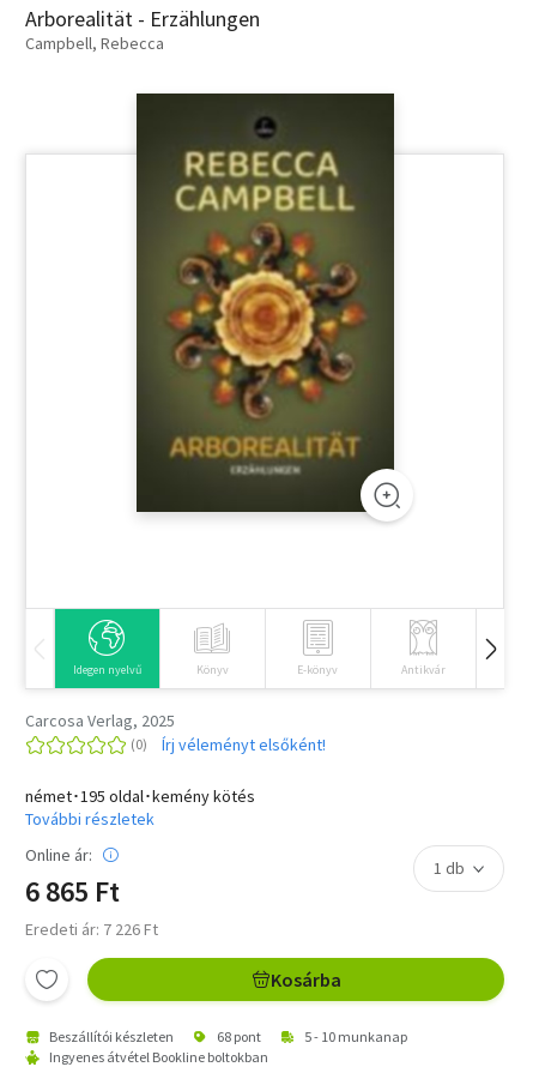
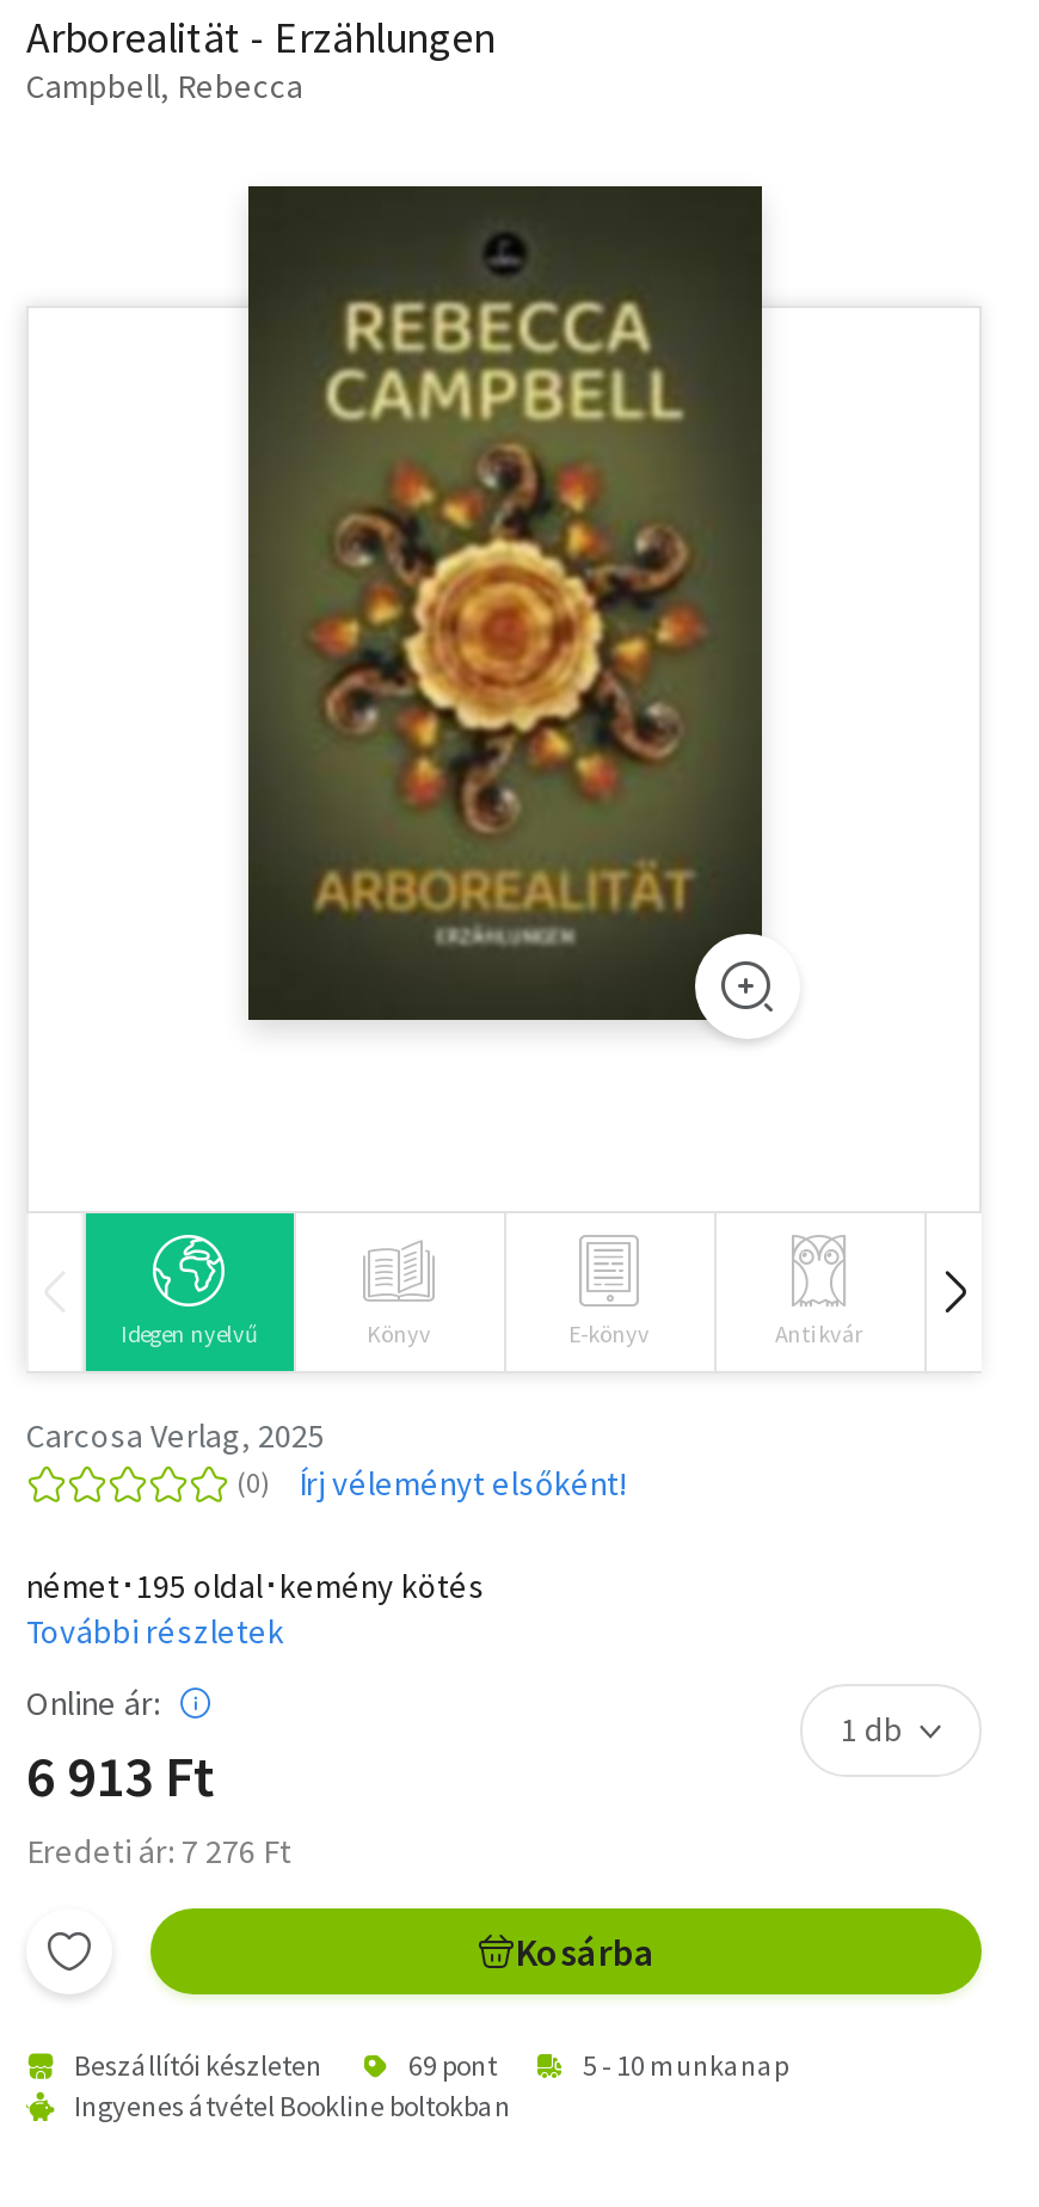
- 6 865 Ft
+ 6 913 Ft

- Eredeti ár: 7 226 Ft
+ Eredeti ár: 7 276 Ft

- 68 pont
+ 69 pont
